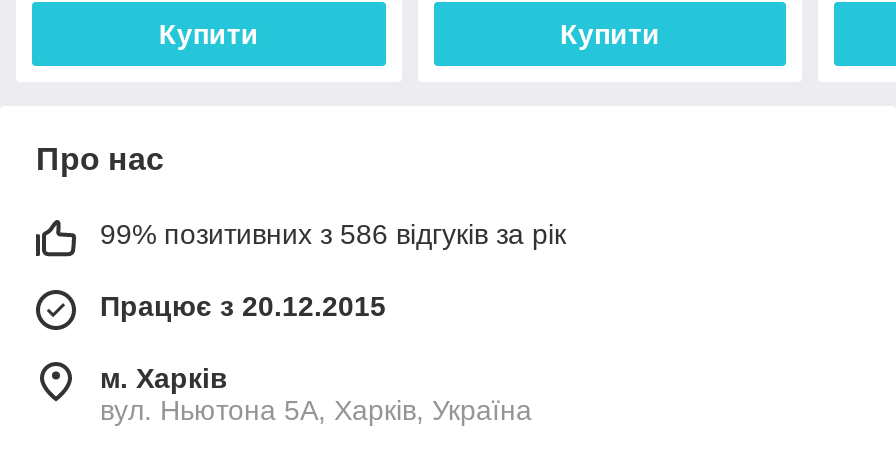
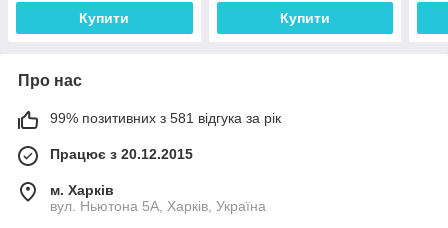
- 99% позитивних з 586 відгуків за рік
+ 99% позитивних з 581 відгука за рік
